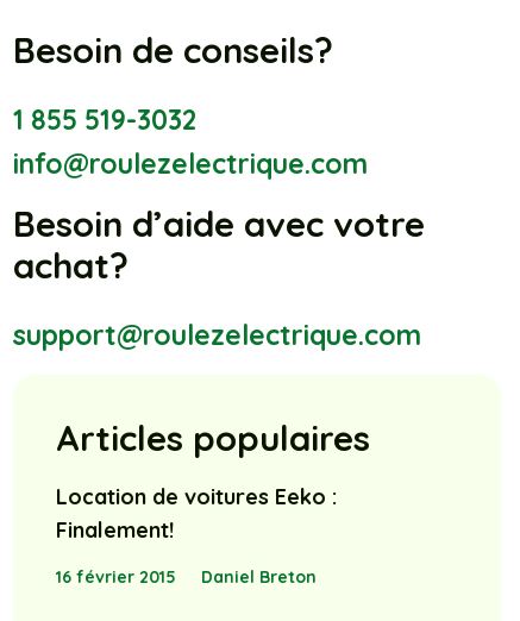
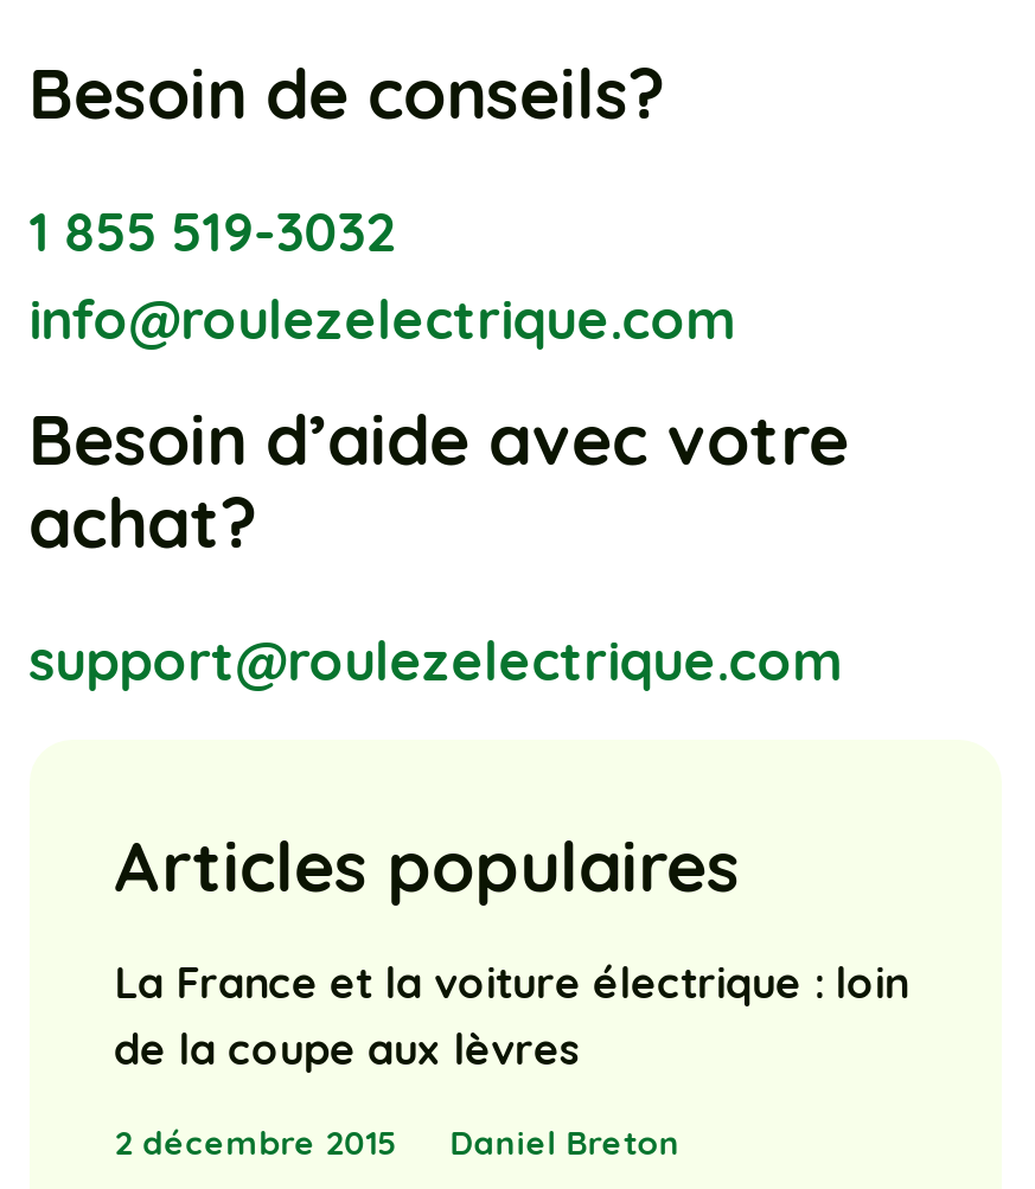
- Location de voitures Eeko :
- Finalement!
+ La France et la voiture électrique : loin
+ de la coupe aux lèvres

- 16 février 2015 Daniel Breton
+ 2 décembre 2015 Daniel Breton
